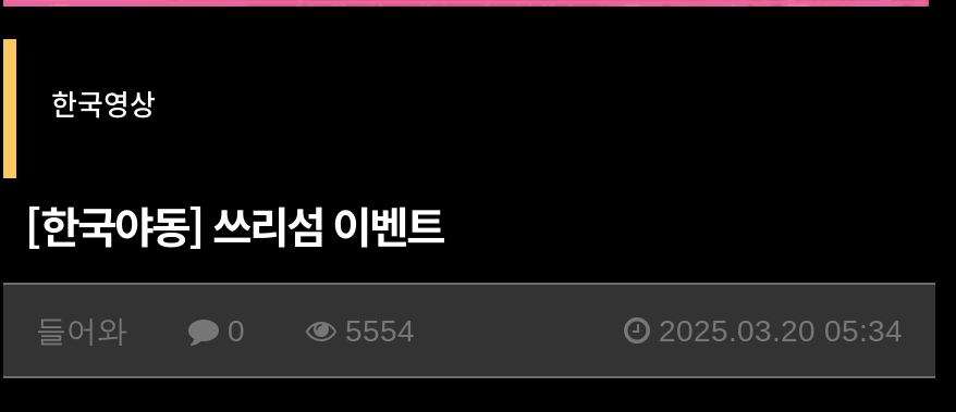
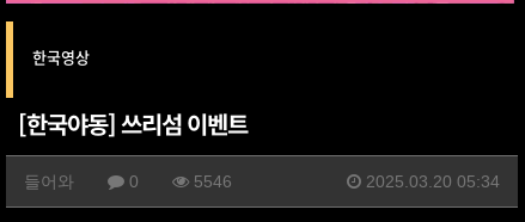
- 5554
+ 5546
